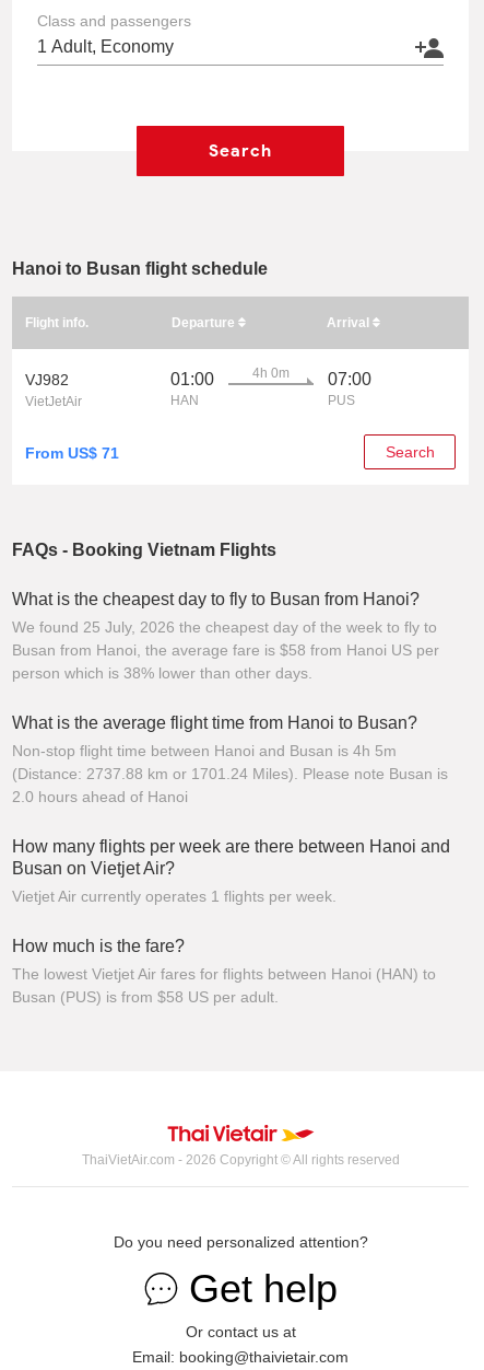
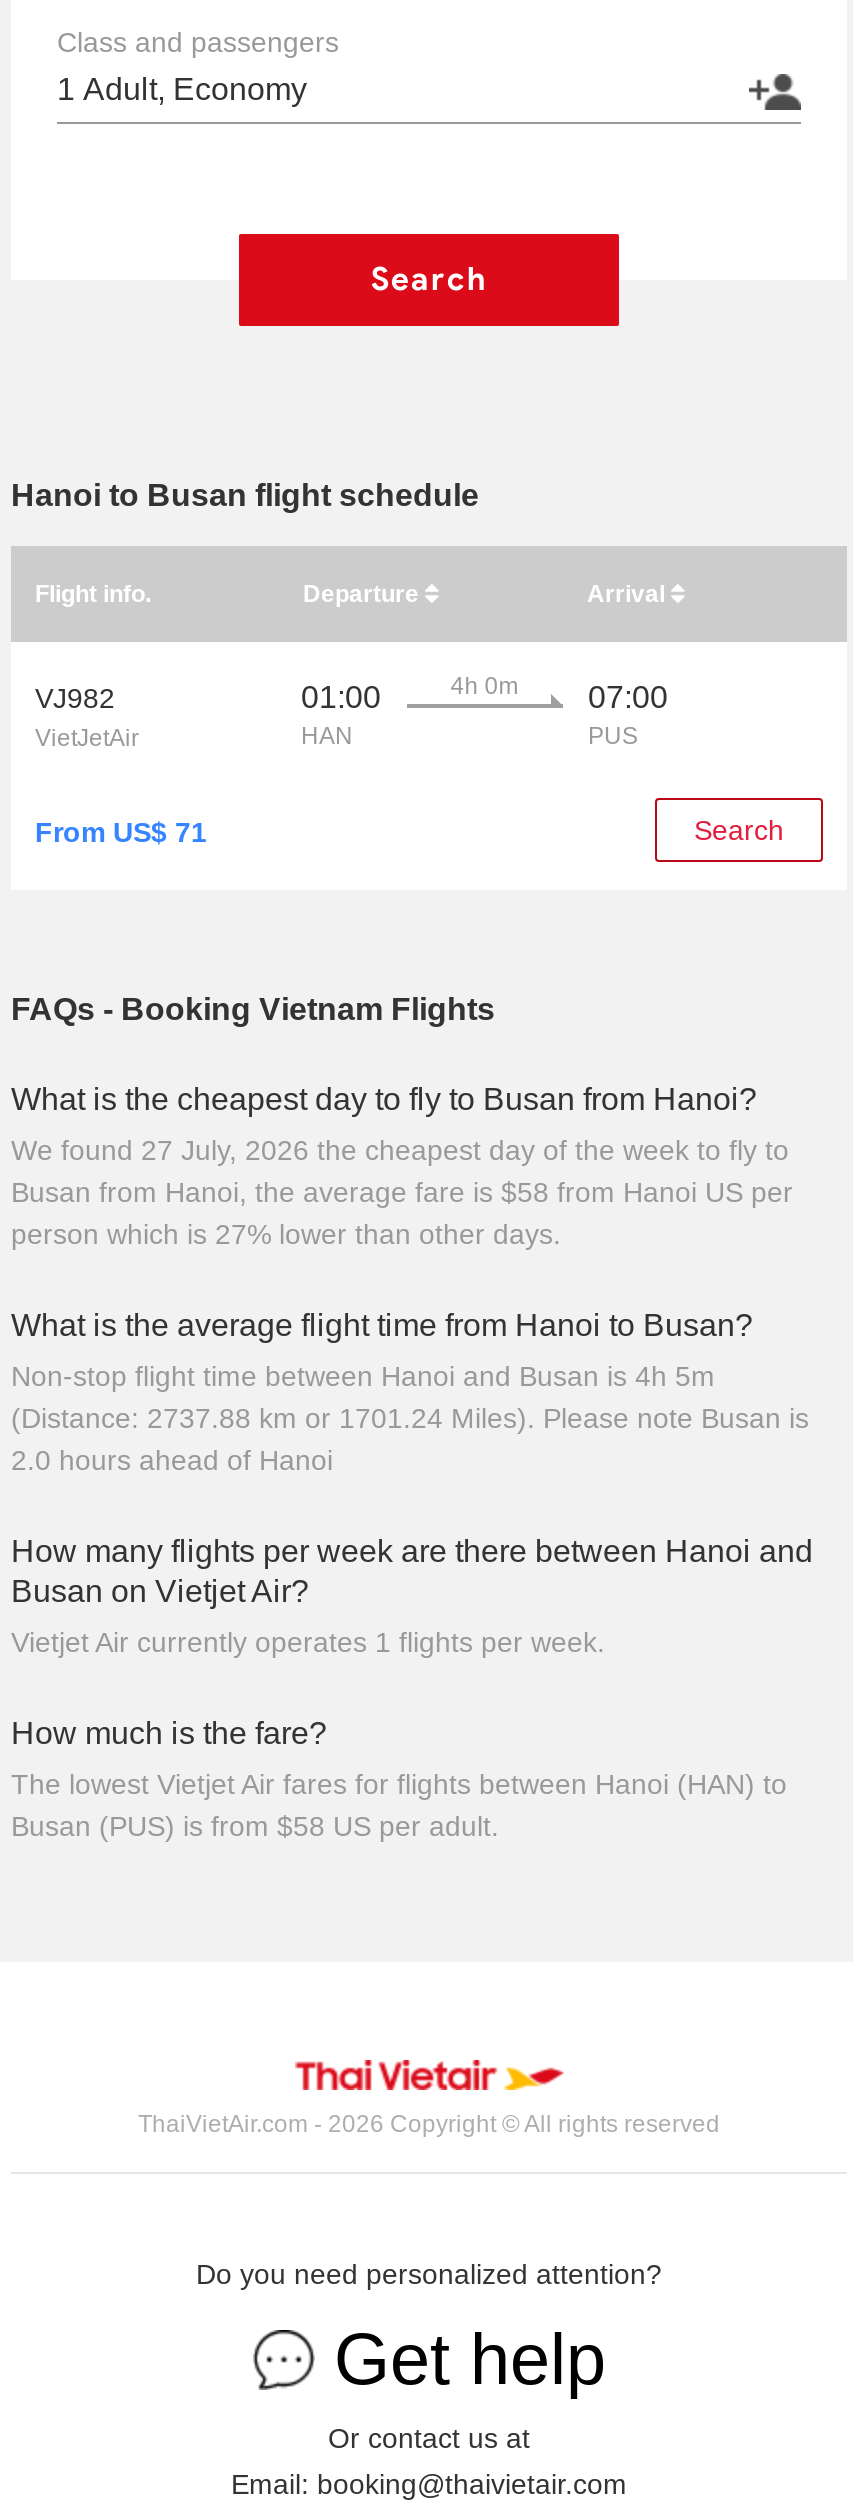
- We found 25 July, 2026 the cheapest day of the week to fly to
+ We found 27 July, 2026 the cheapest day of the week to fly to

- person which is 38% lower than other days.
+ person which is 27% lower than other days.
